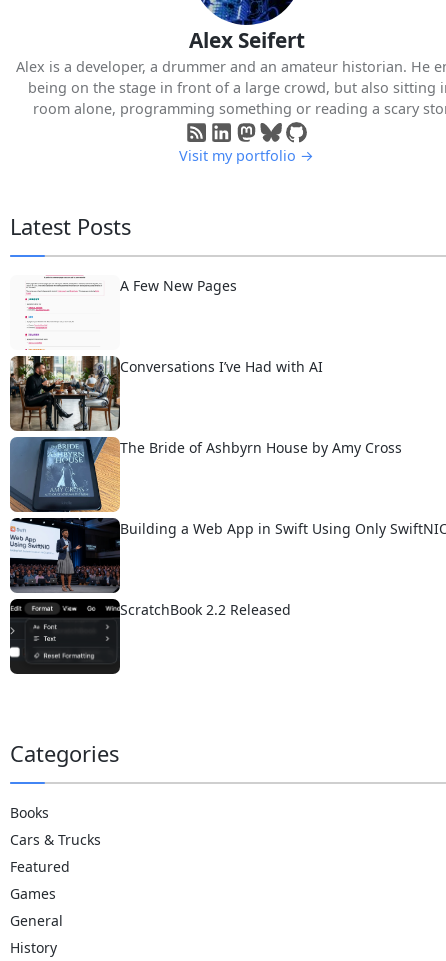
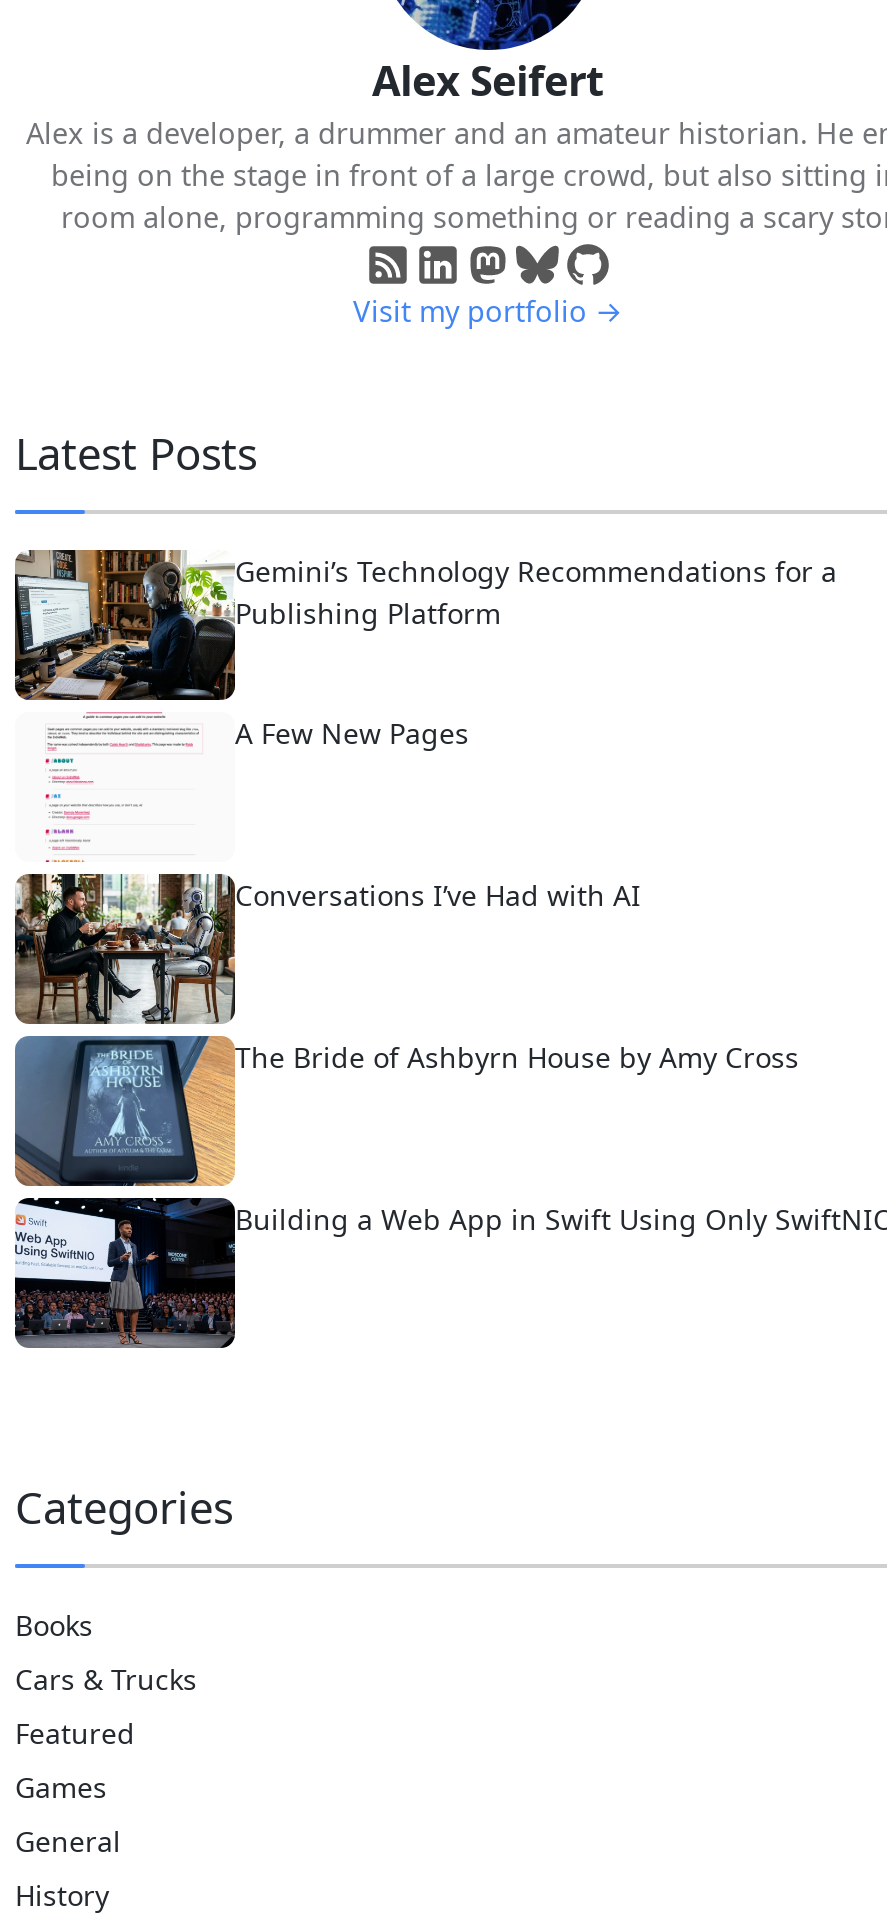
+ [image]
+ Gemini’s Technology Recommendations for a
+ Publishing Platform

moved down: A Few New Pages | Conversations I’ve Had with AI | The Bride of Ashbyrn House by Amy Cross

- [image]
- ScratchBook 2.2 Released
